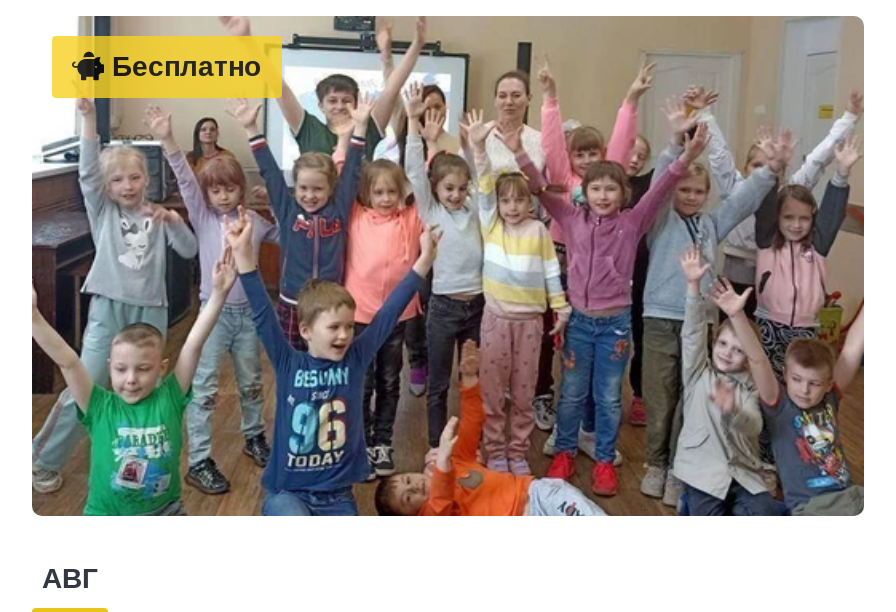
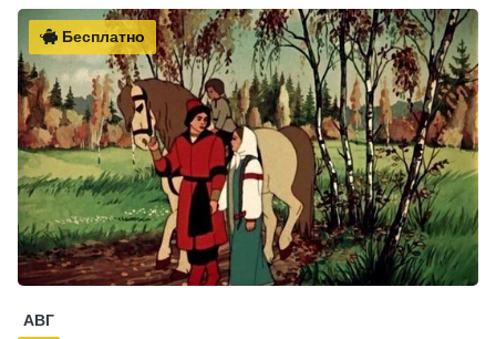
- [image]
+ [image]
